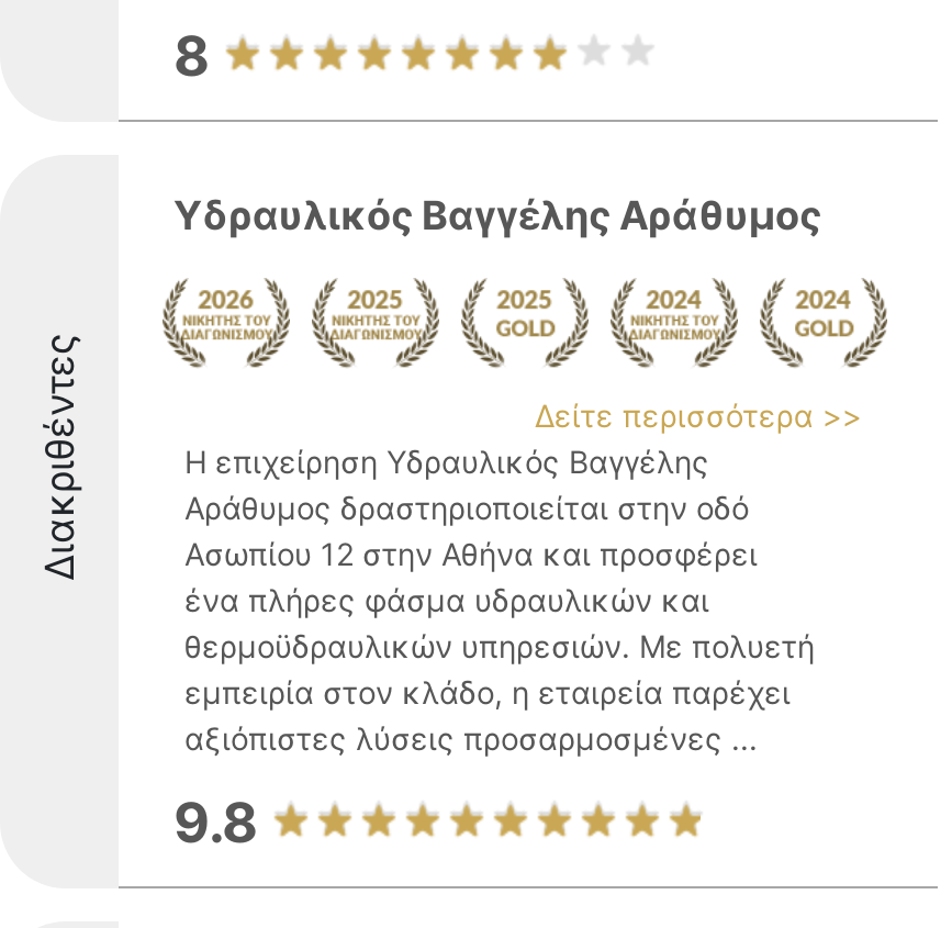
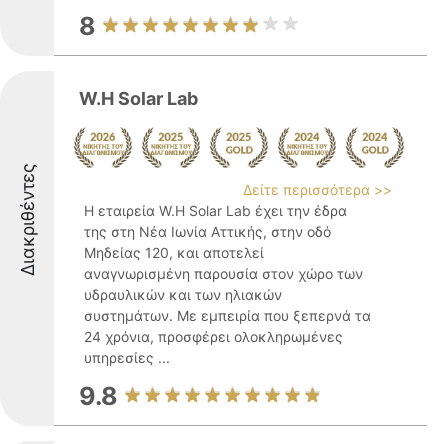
- Υδραυλικός Βαγγέλης Αράθυμος
+ W.H Solar Lab

- Η επιχείρηση Υδραυλικός Βαγγέλης
- Αράθυμος δραστηριοποιείται στην οδό
- Ασωπίου 12 στην Αθήνα και προσφέρει
- ένα πλήρες φάσμα υδραυλικών και
- θερμοϋδραυλικών υπηρεσιών. Με πολυετή
- εμπειρία στον κλάδο, η εταιρεία παρέχει
- αξιόπιστες λύσεις προσαρμοσμένες ...
+ Η εταιρεία W.H Solar Lab έχει την έδρα
+ της στη Νέα Ιωνία Αττικής, στην οδό
+ Μηδείας 120, και αποτελεί
+ αναγνωρισμένη παρουσία στον χώρο των
+ υδραυλικών και των ηλιακών
+ συστημάτων. Με εμπειρία που ξεπερνά τα
+ 24 χρόνια, προσφέρει ολοκληρωμένες
+ υπηρεσίες ...
